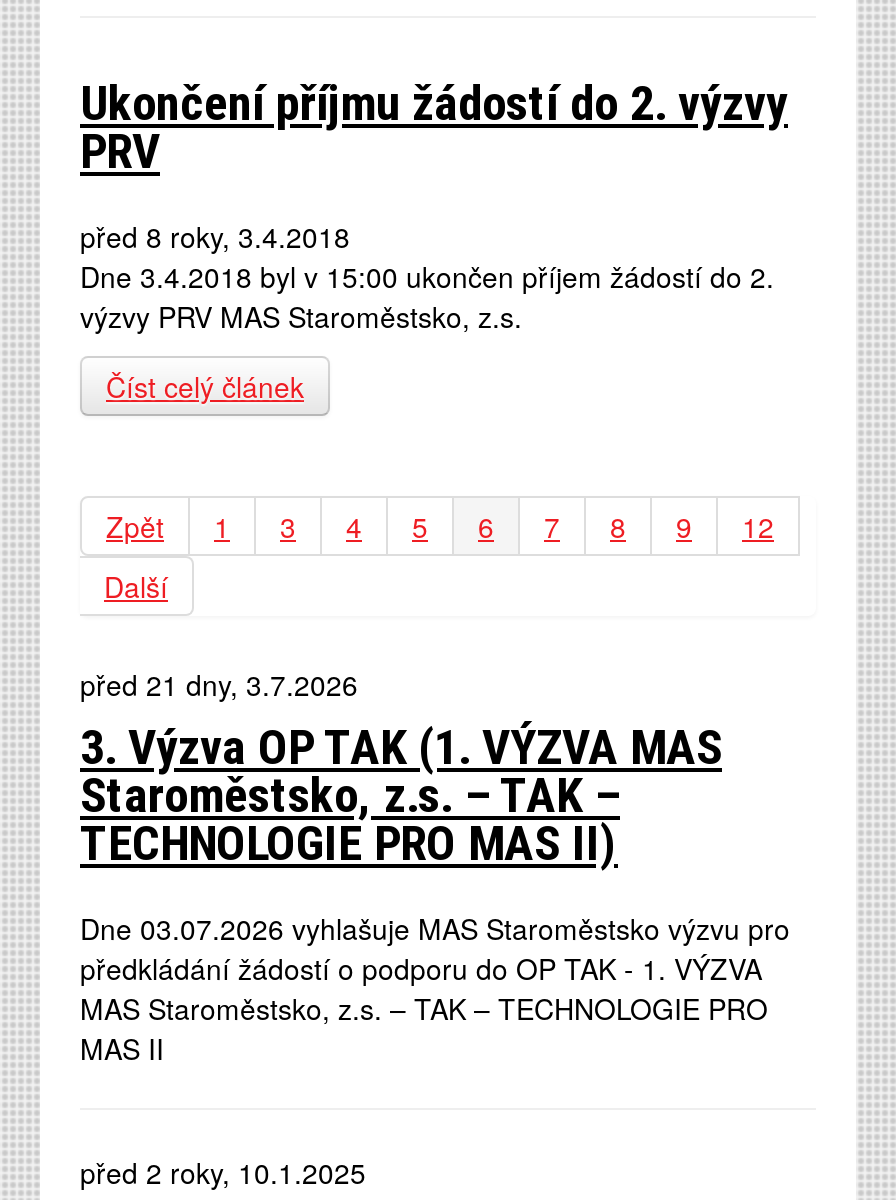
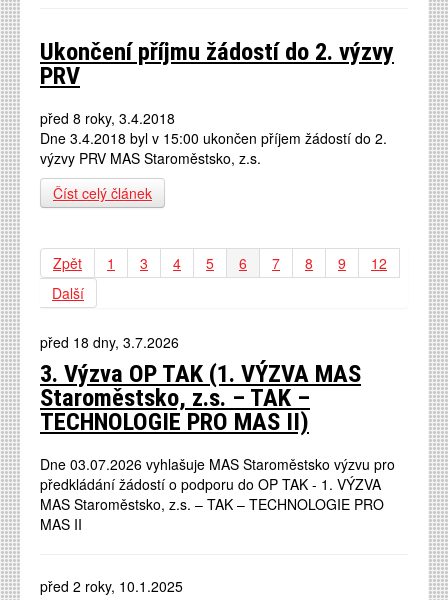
- před 21 dny, 3.7.2026
+ před 18 dny, 3.7.2026
